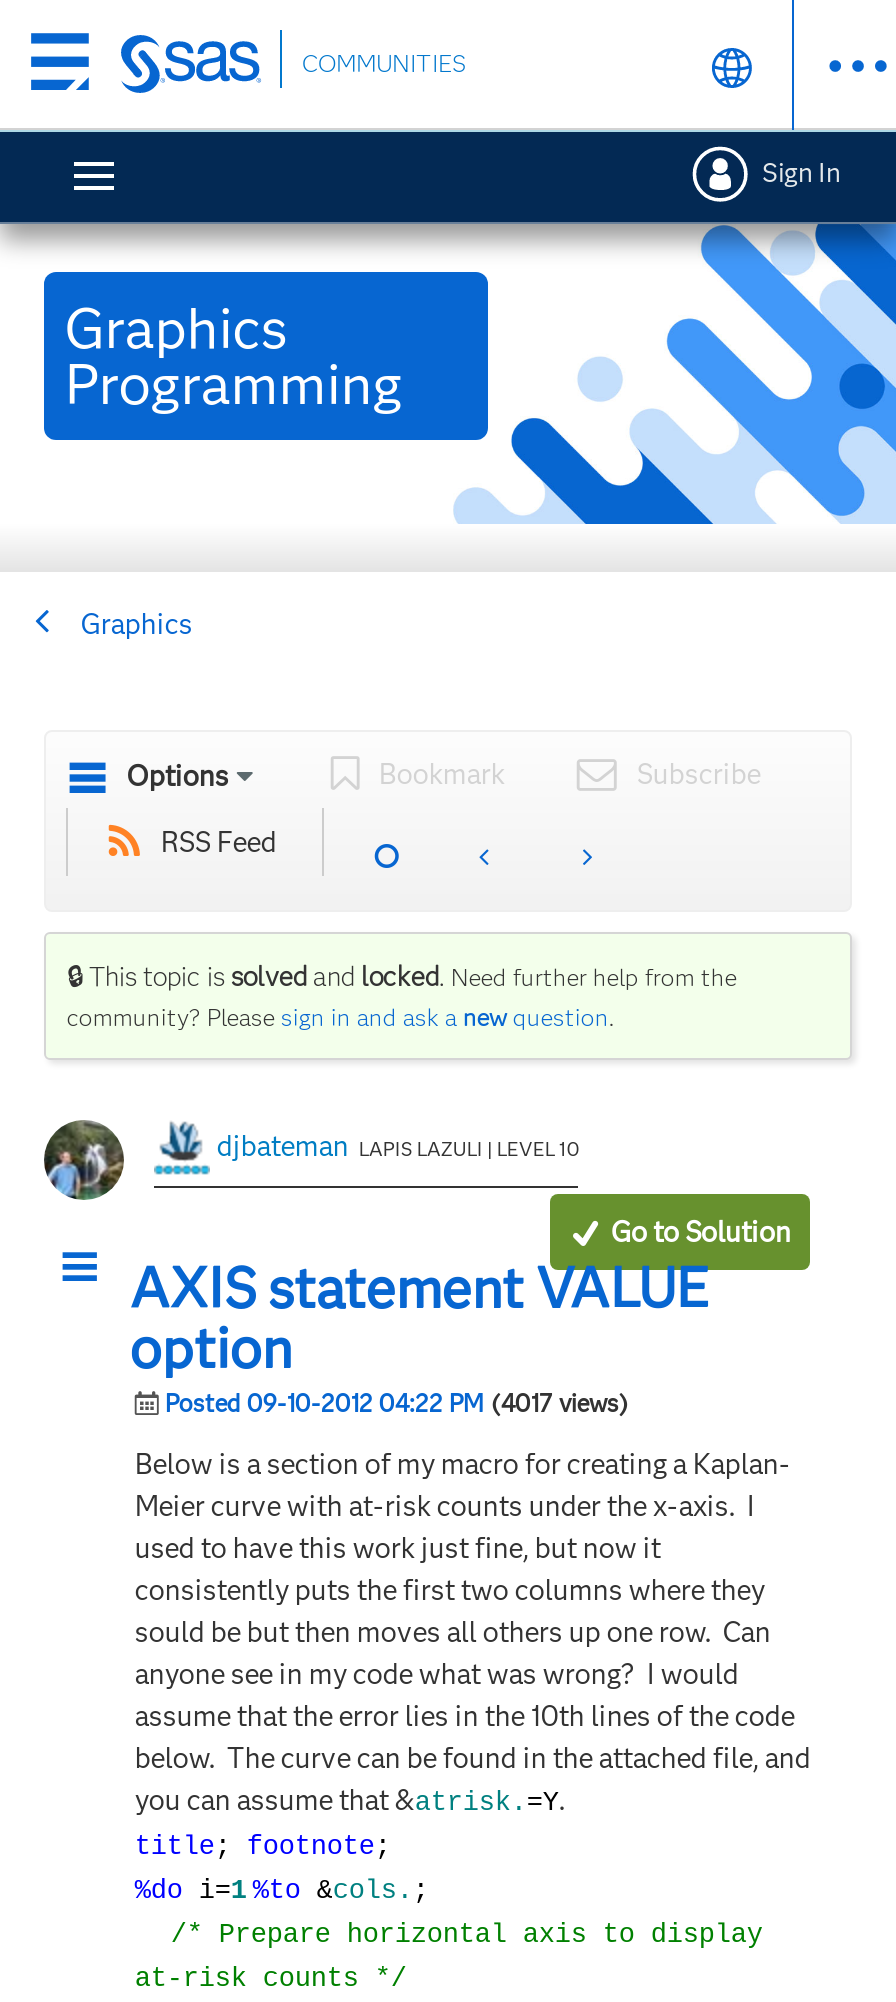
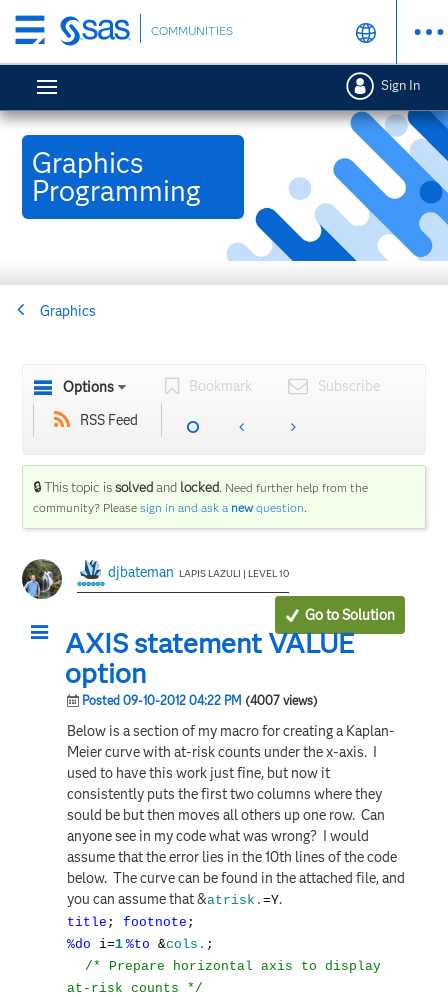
- Posted 09-10-2012 04:22 PM (4017 views)
+ Posted 09-10-2012 04:22 PM (4007 views)
